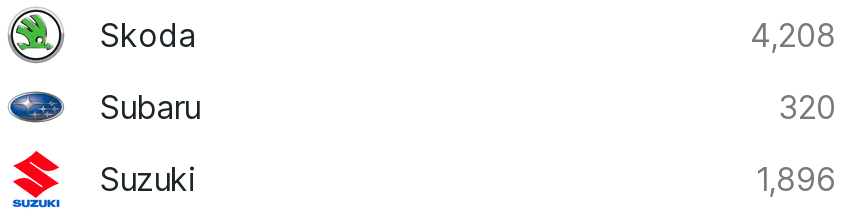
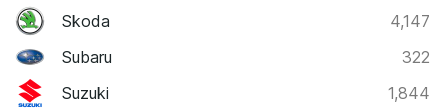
- 4,208
+ 4,147

- 320
+ 322

- 1,896
+ 1,844
